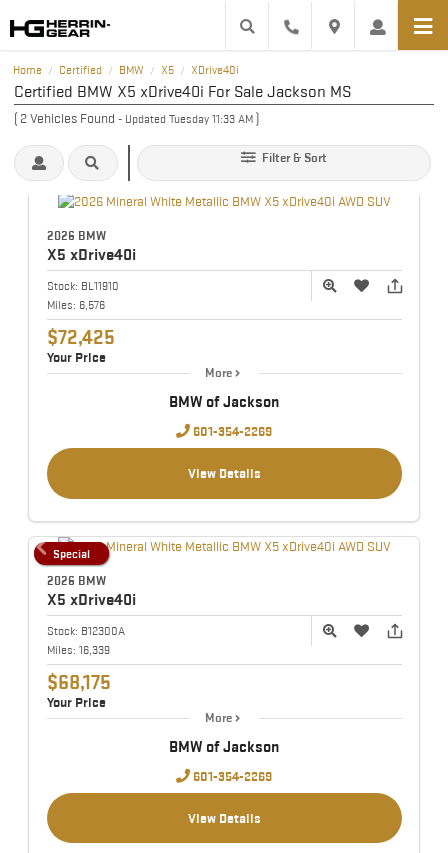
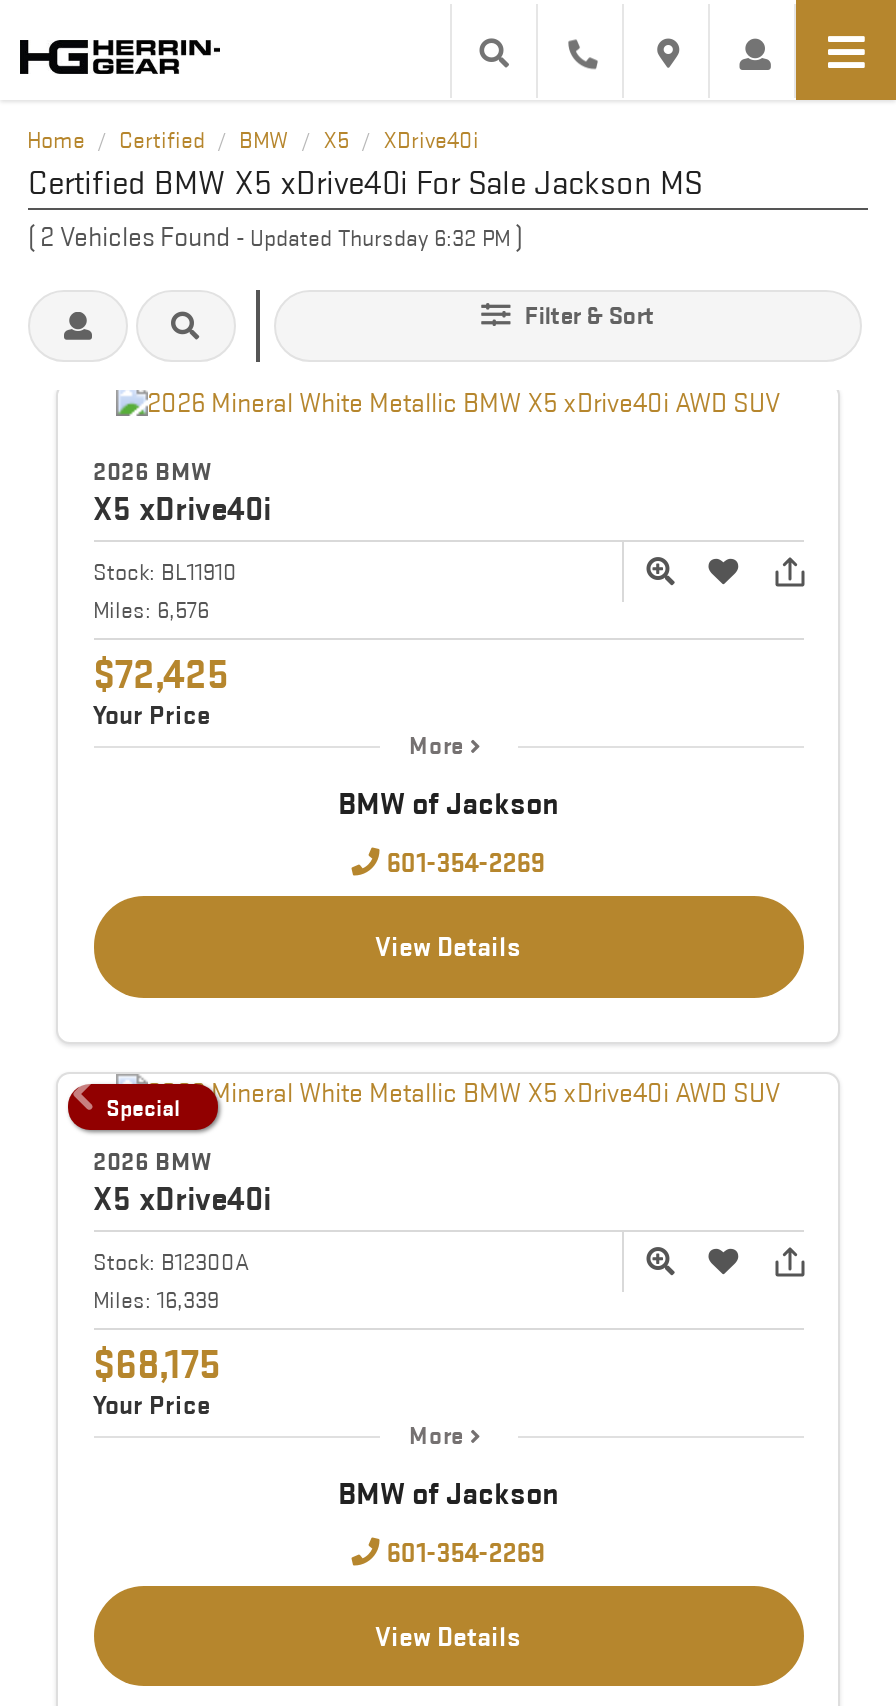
- (2 Vehicles Found - Updated Tuesday 11:33 AM)
+ (2 Vehicles Found - Updated Thursday 6:32 PM)
